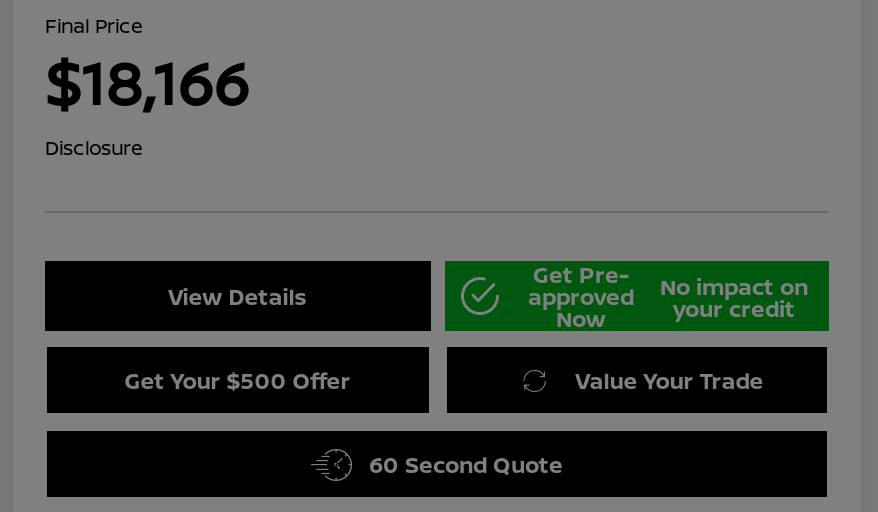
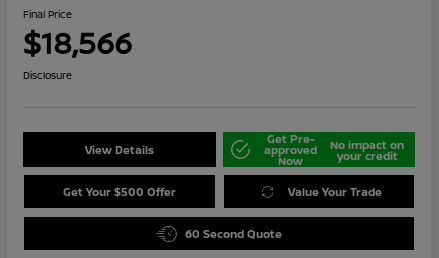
- $18,166
+ $18,566
